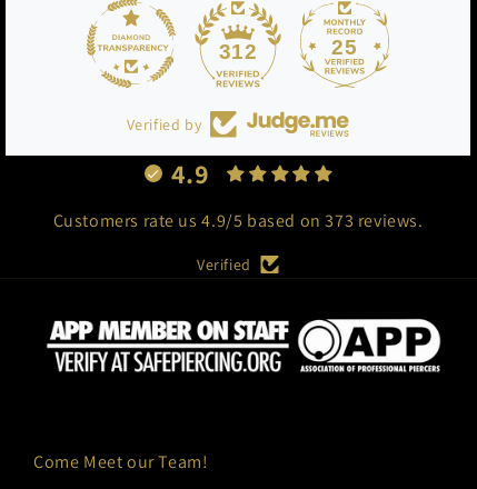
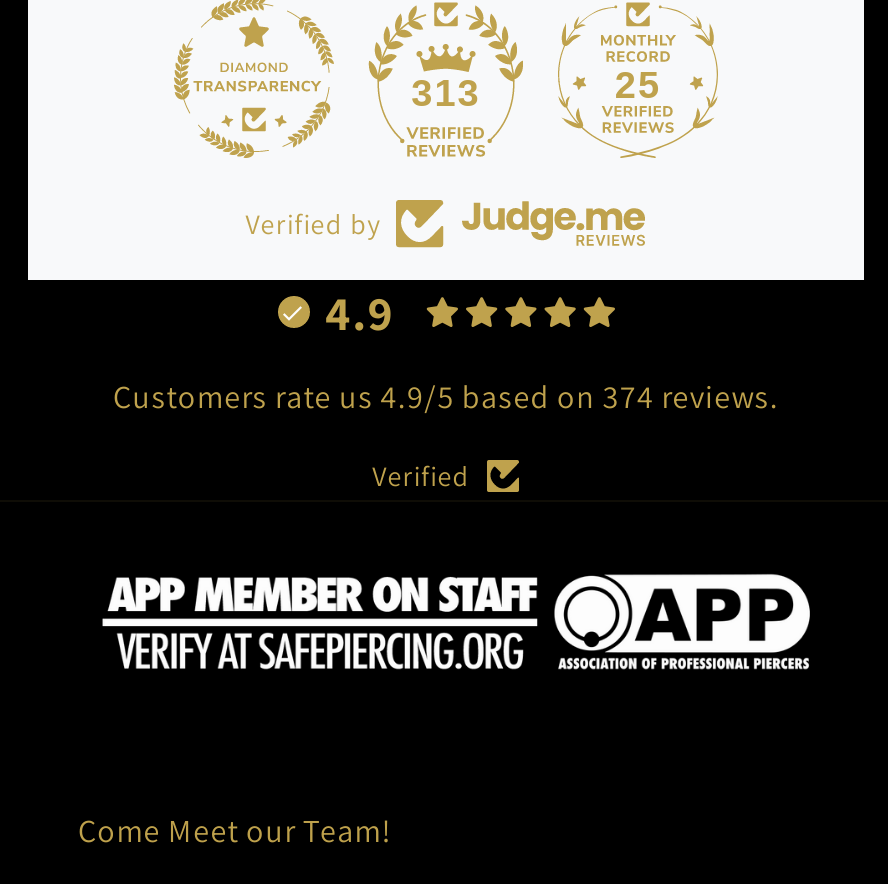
- 312
+ 313

- Customers rate us 4.9/5 based on 373 reviews.
+ Customers rate us 4.9/5 based on 374 reviews.
